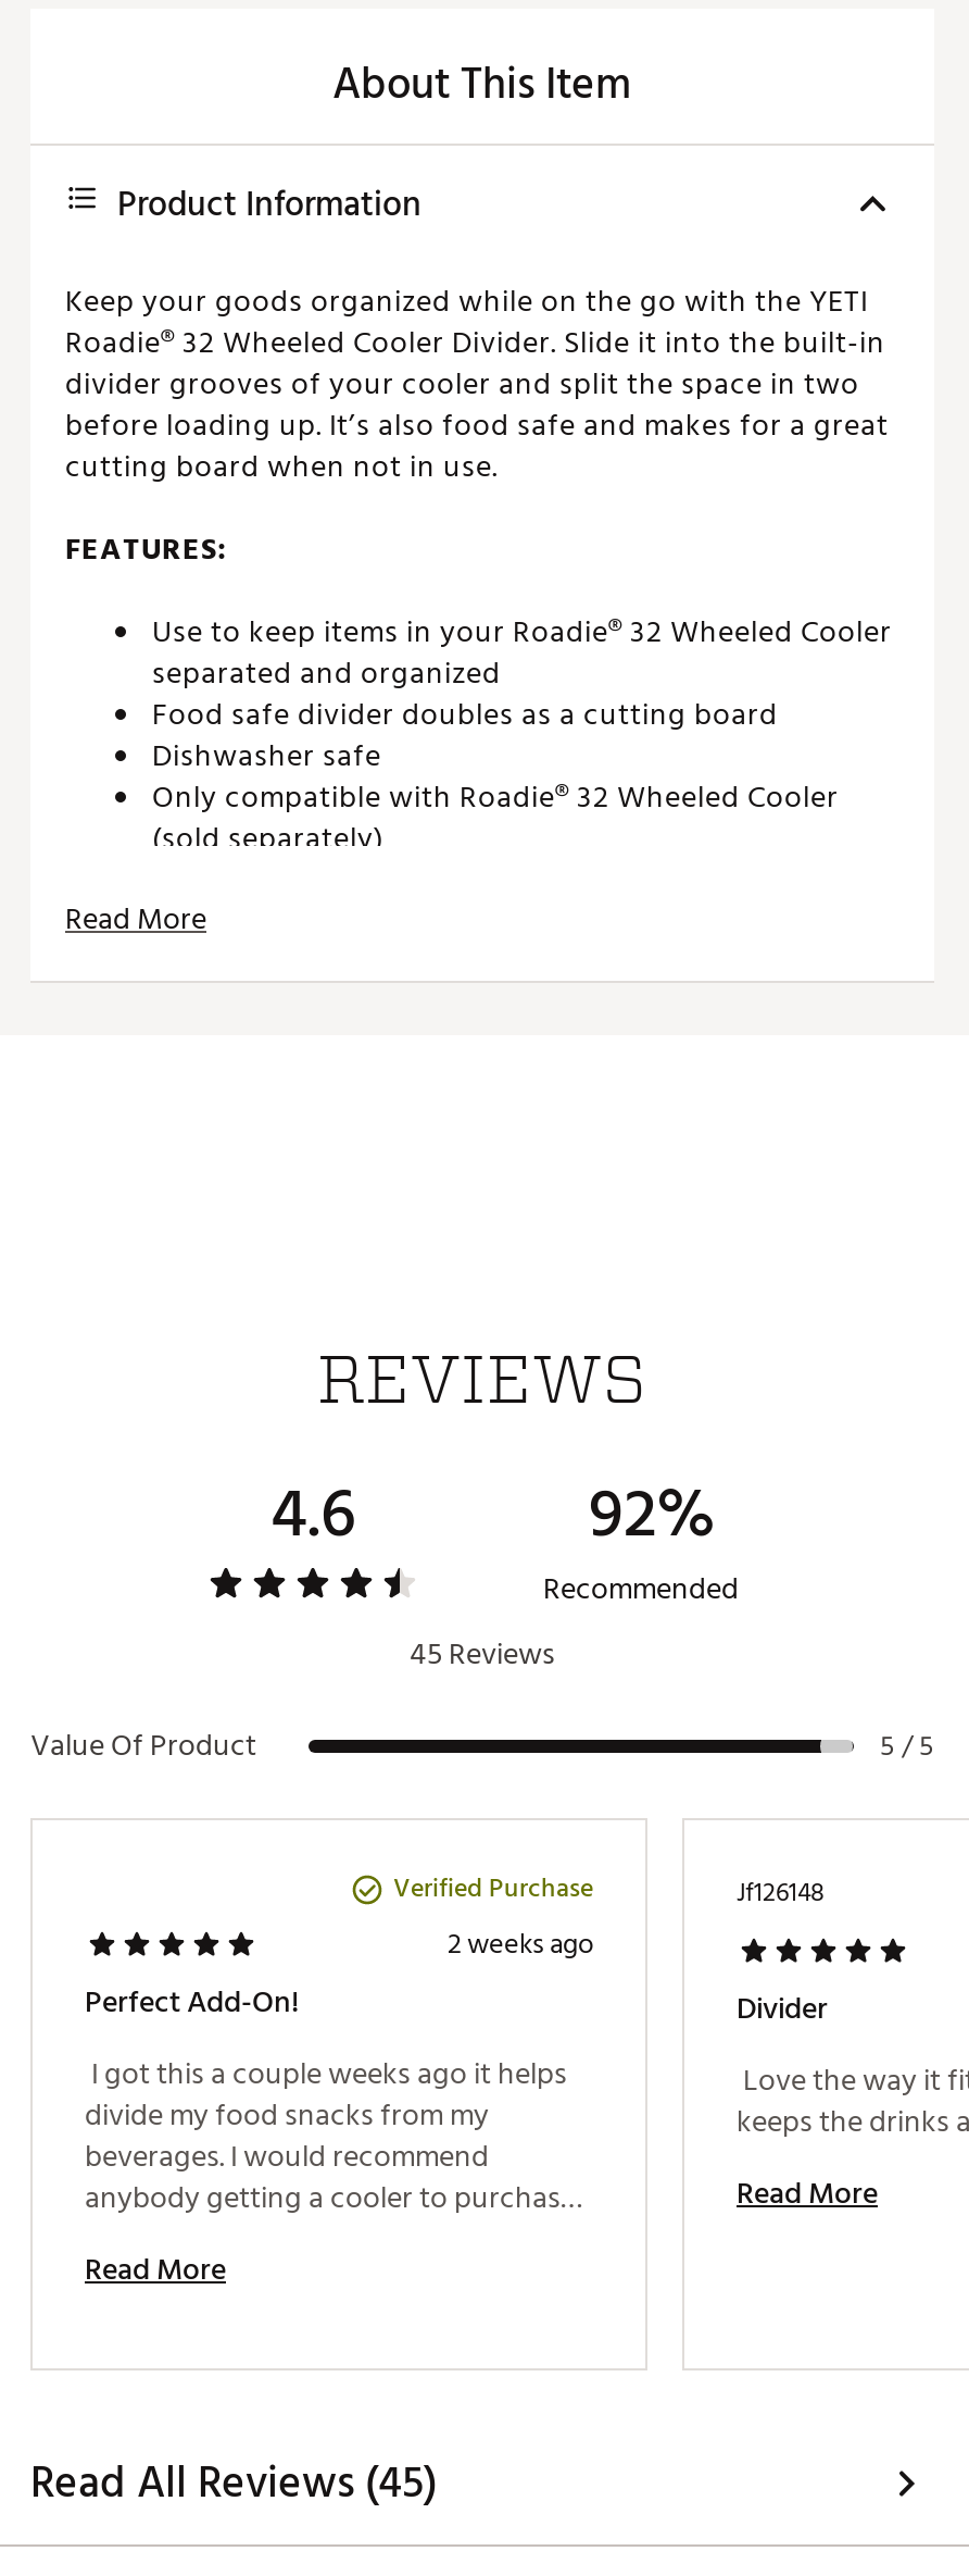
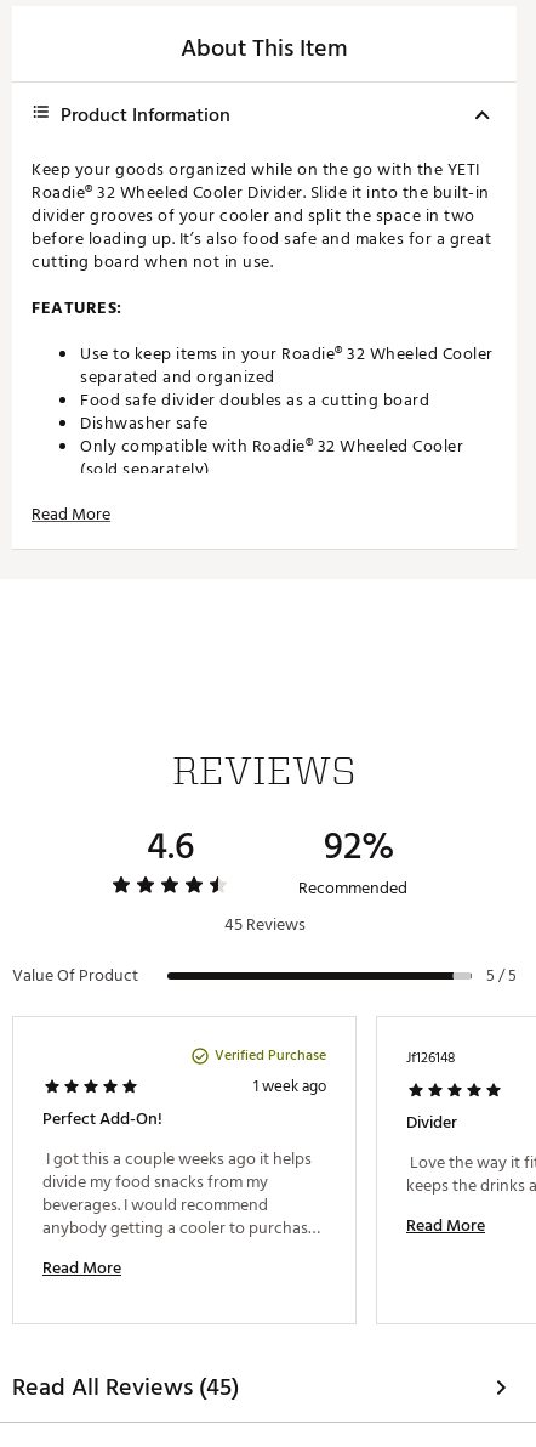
- 2 weeks ago
+ 1 week ago
